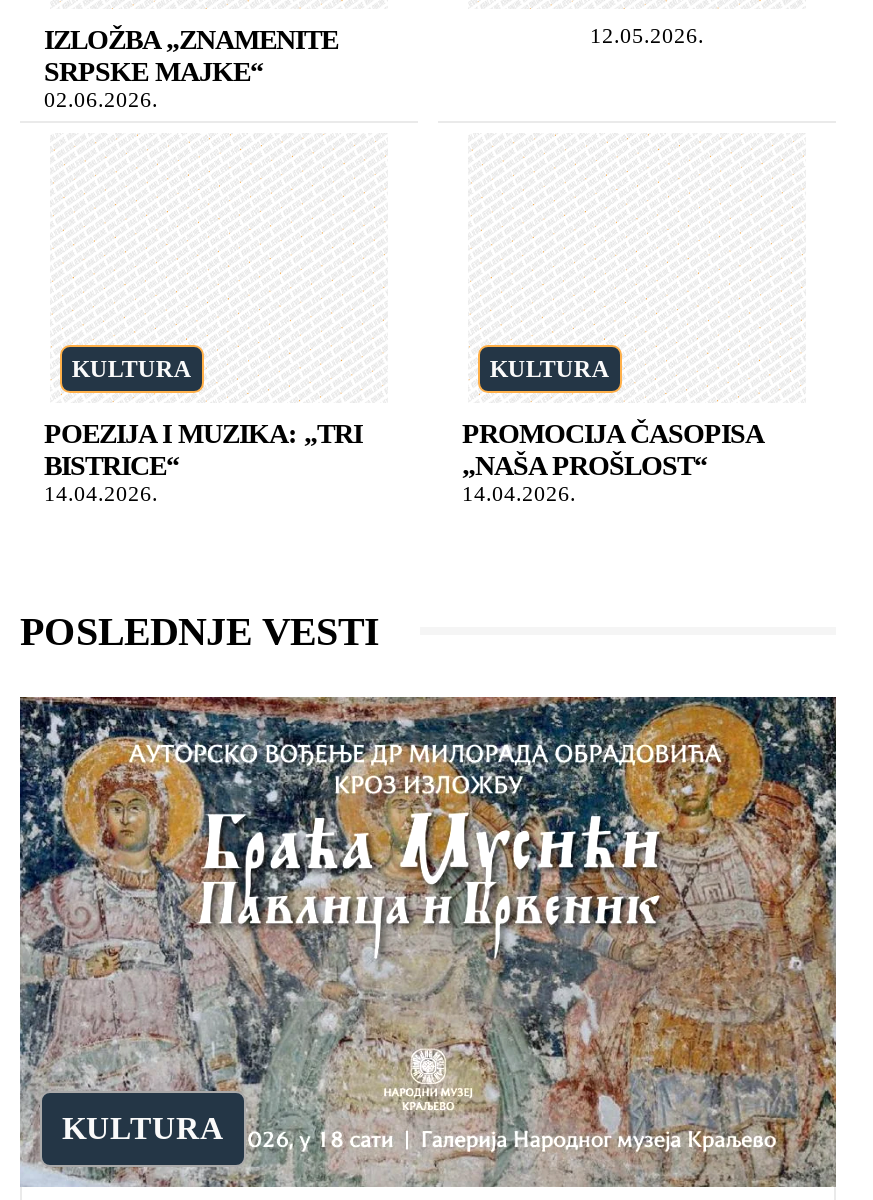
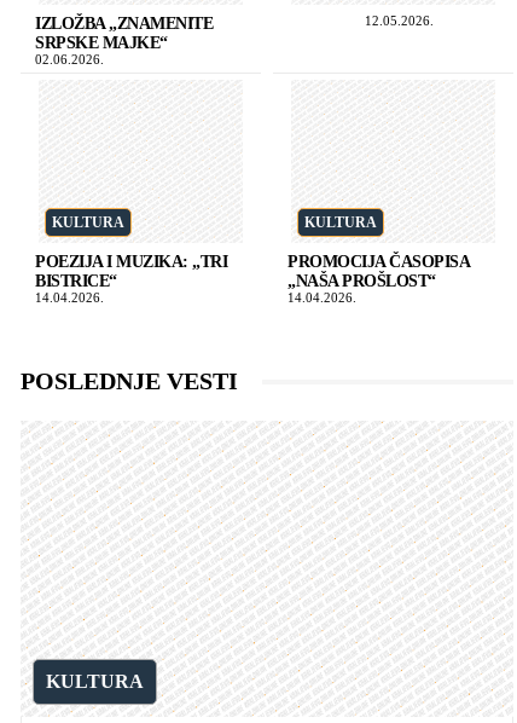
- [image]
